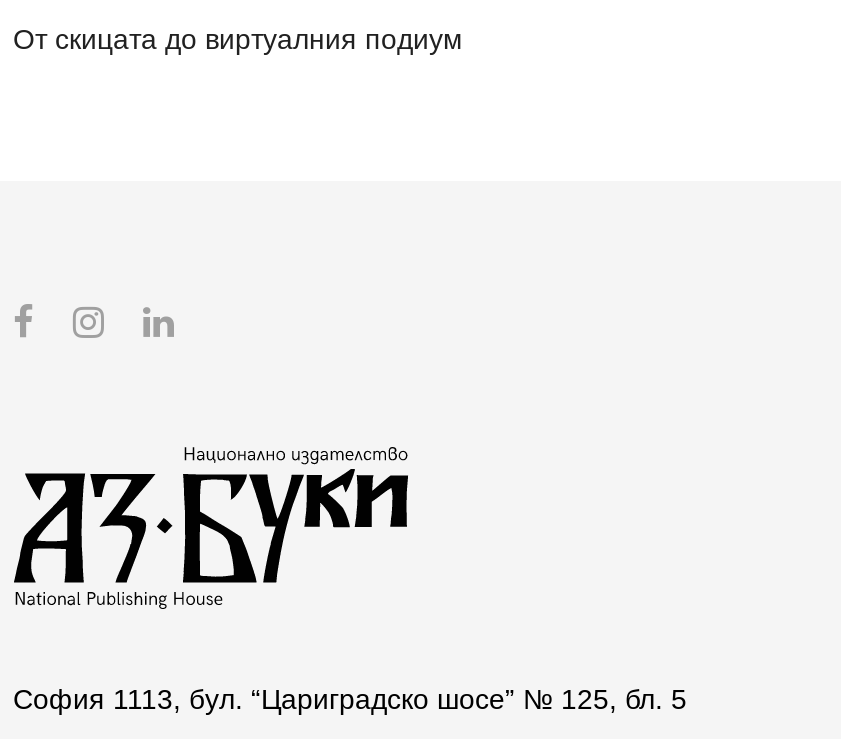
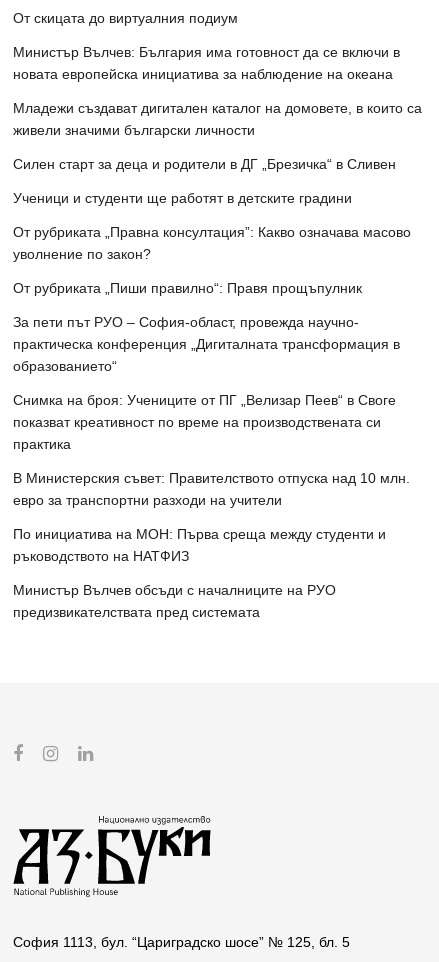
+ Министър Вълчев: България има готовност да се включи в
+ новата европейска инициатива за наблюдение на океана
+ Младежи създават дигитален каталог на домовете, в които са
+ живели значими български личности
+ Силен старт за деца и родители в ДГ „Брезичка“ в Сливен
+ Ученици и студенти ще работят в детските градини
+ От рубриката „Правна консултация”: Какво означава масово
+ уволнение по закон?
+ От рубриката „Пиши правилно“: Правя прощъпулник
+ За пети път РУО – София-област, провежда научно-
+ практическа конференция „Дигиталната трансформация в
+ образованието“
+ Снимка на броя: Учениците от ПГ „Велизар Пеев“ в Своге
+ показват креативност по време на производствената си
+ практика
+ В Министерския съвет: Правителството отпуска над 10 млн.
+ евро за транспортни разходи на учители
+ По инициатива на МОН: Първа среща между студенти и
+ ръководството на НАТФИЗ
+ Министър Вълчев обсъди с началниците на РУО
+ предизвикателствата пред системата
